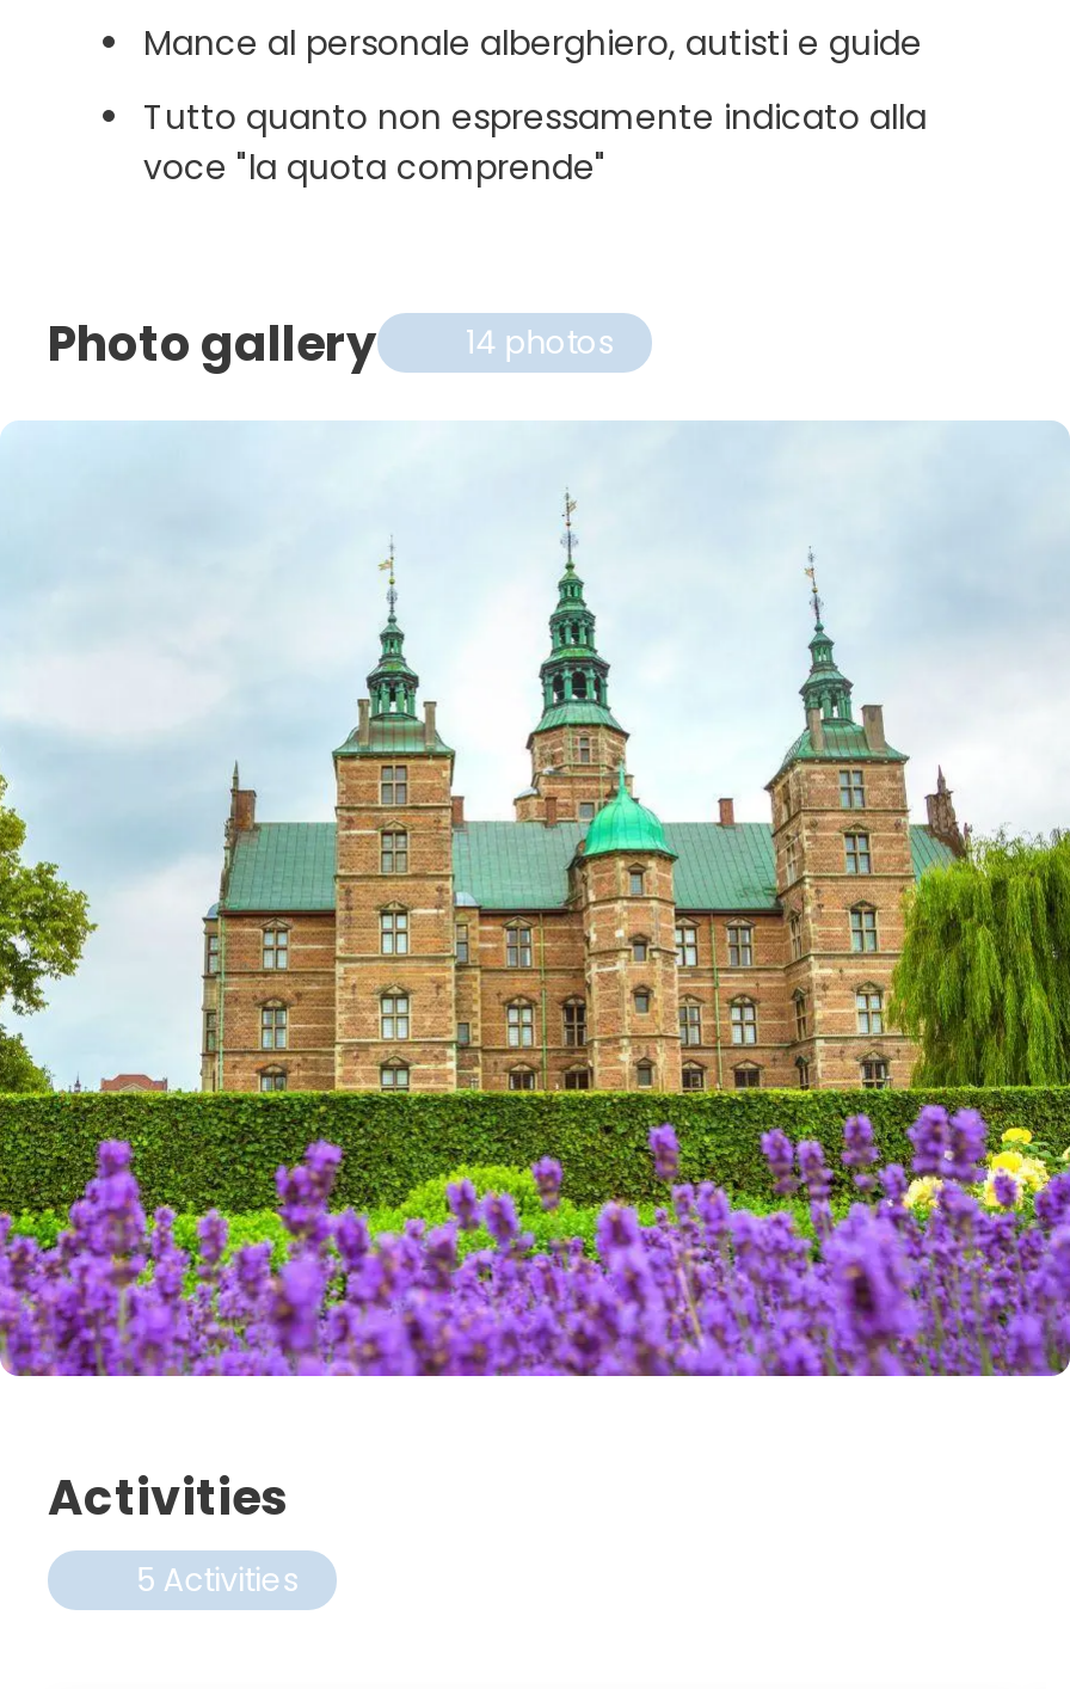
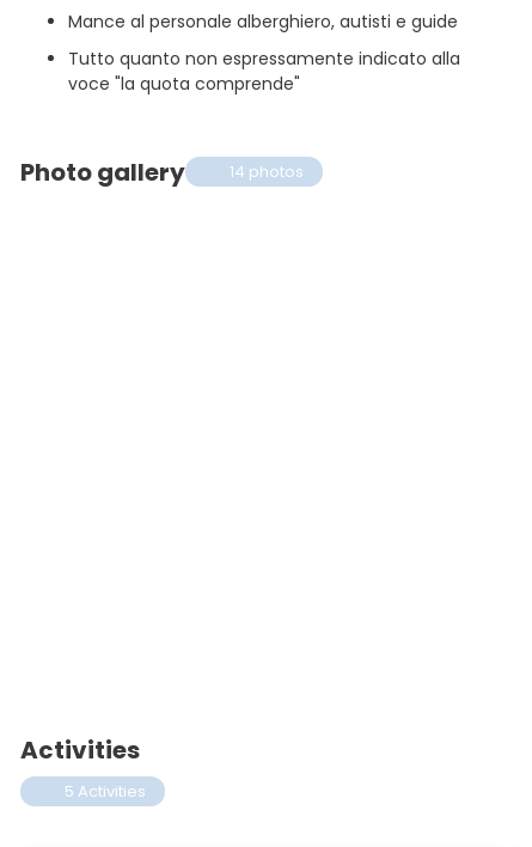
- [image]
